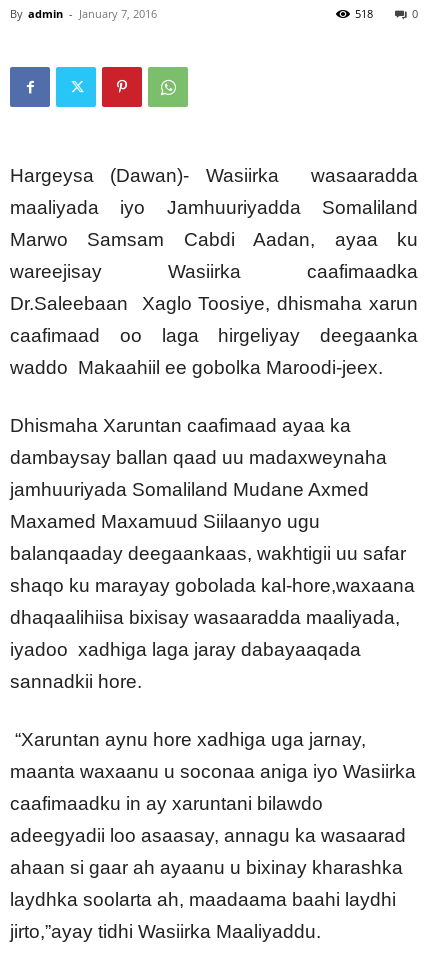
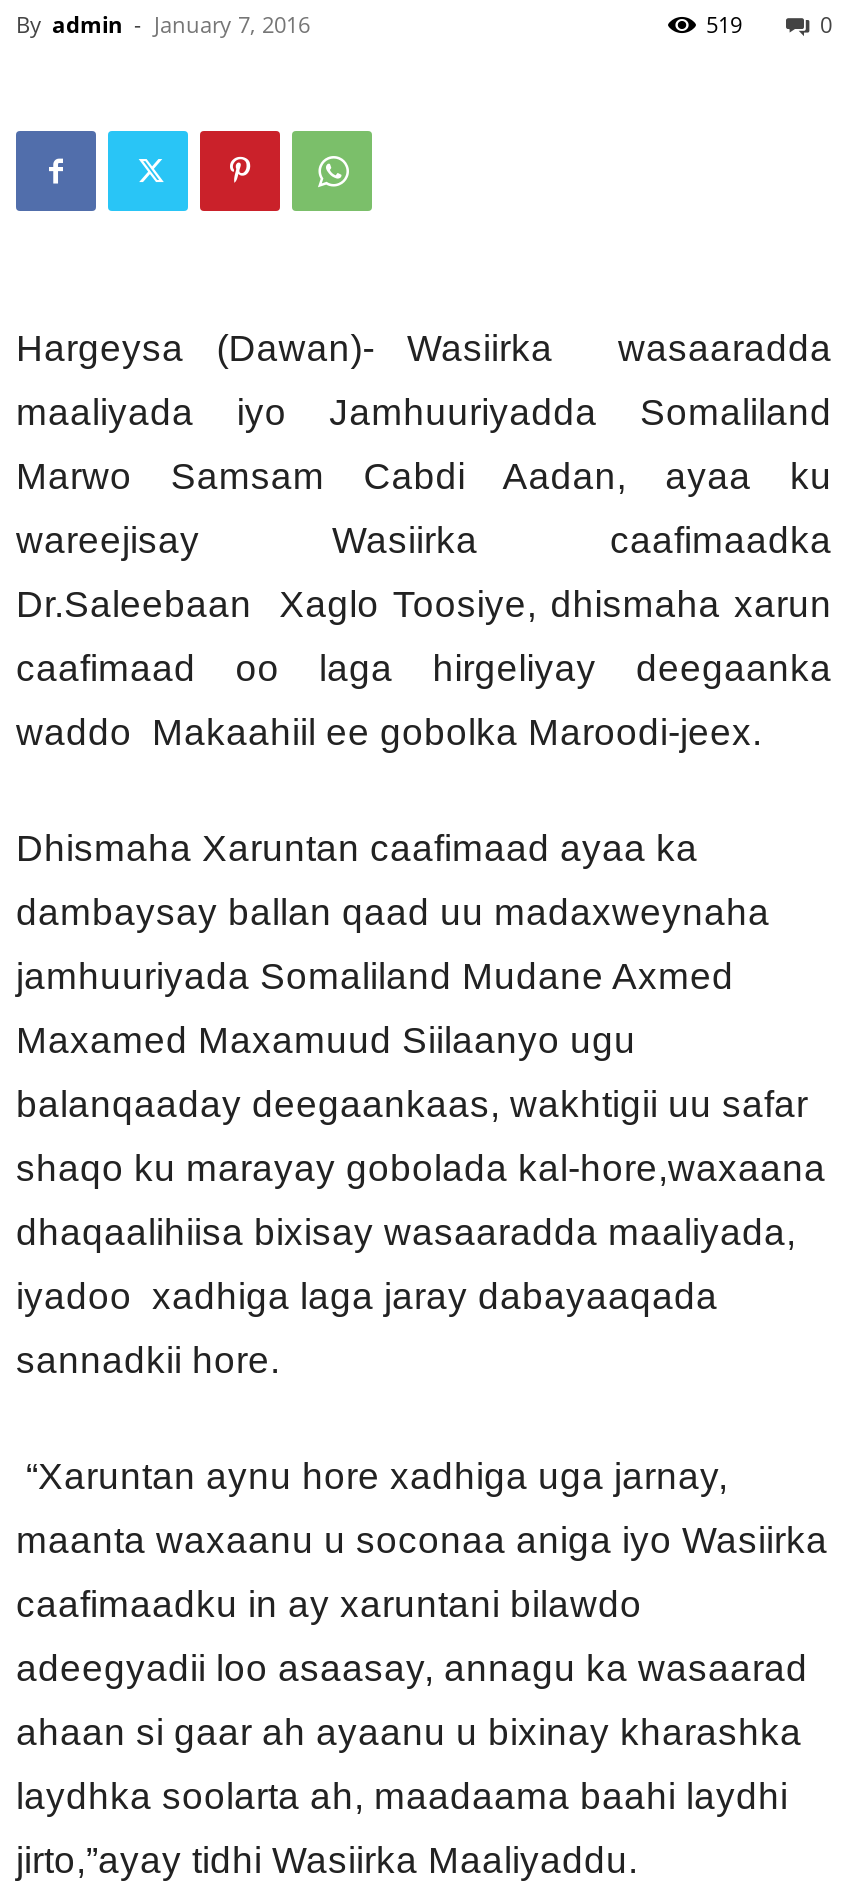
- 518
+ 519
